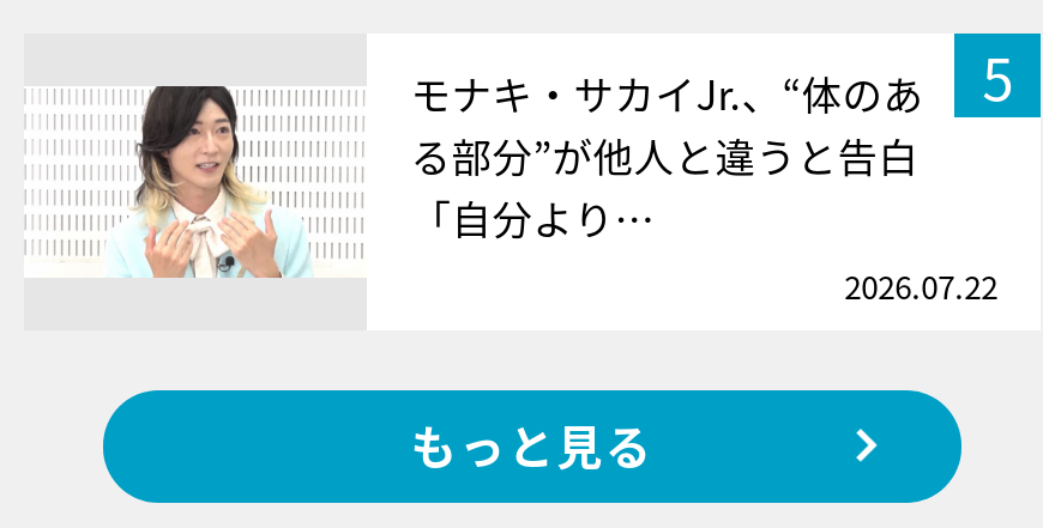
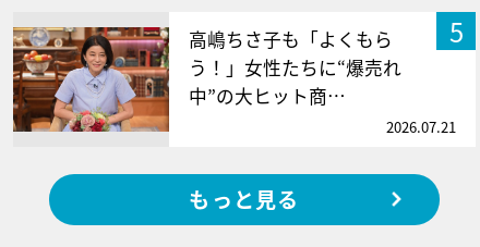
- [image]
- モナキ・サカイJr.、“体のあ
- る部分”が他人と違うと告白
- 「自分より…
- 2026.07.22
+ [image]
+ 高嶋ちさ子も「よくもら
+ う！」女性たちに“爆売れ
+ 中”の大ヒット商…
+ 2026.07.21
